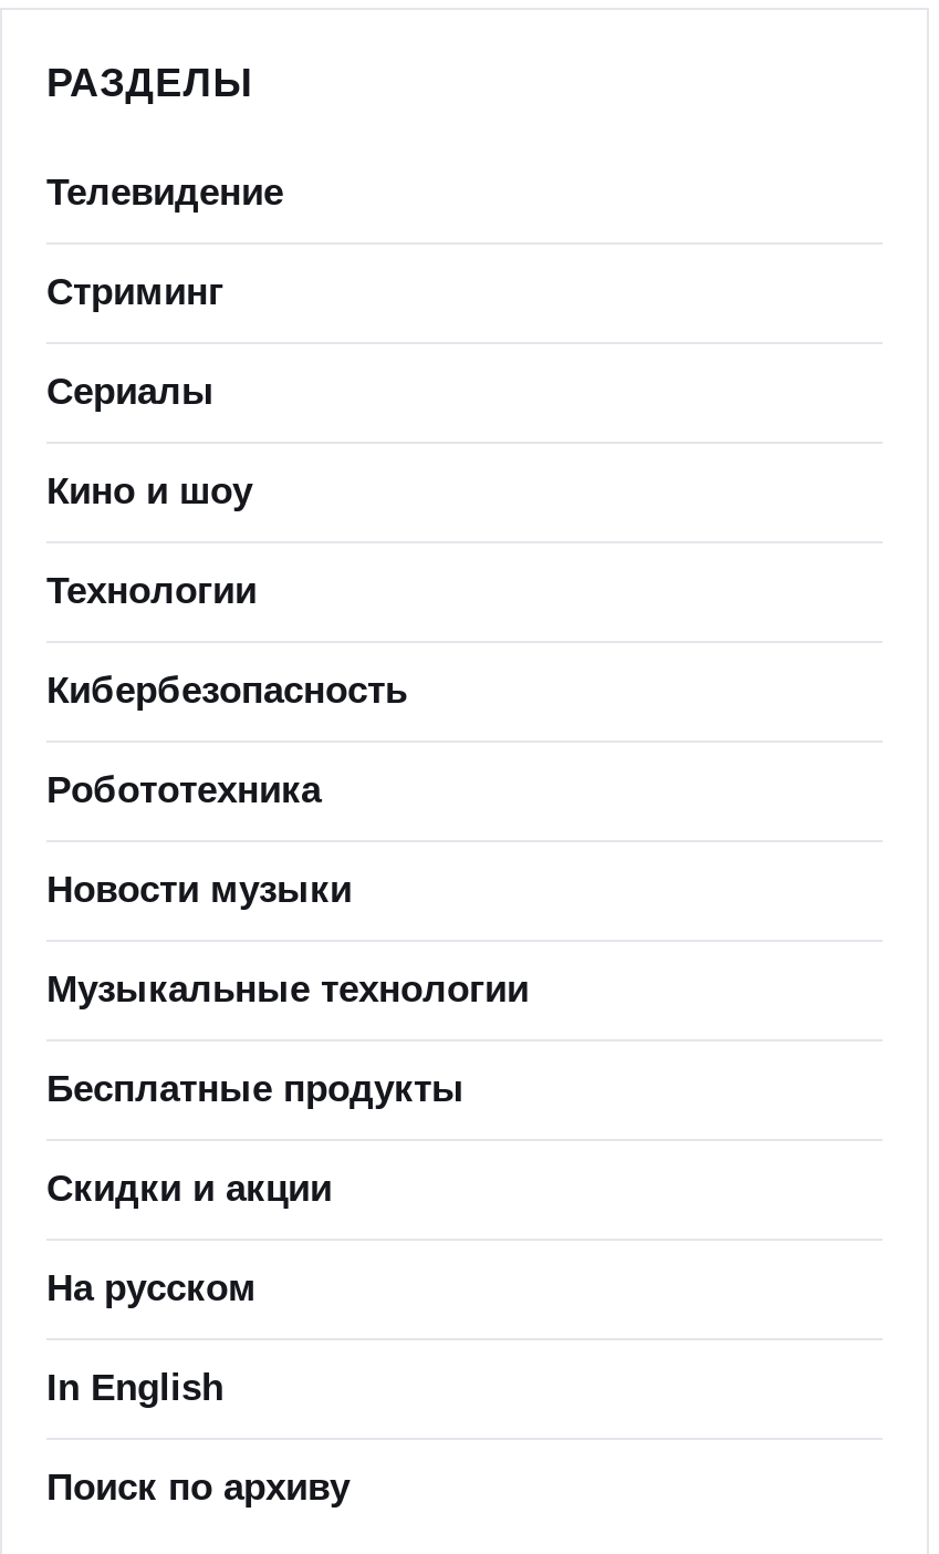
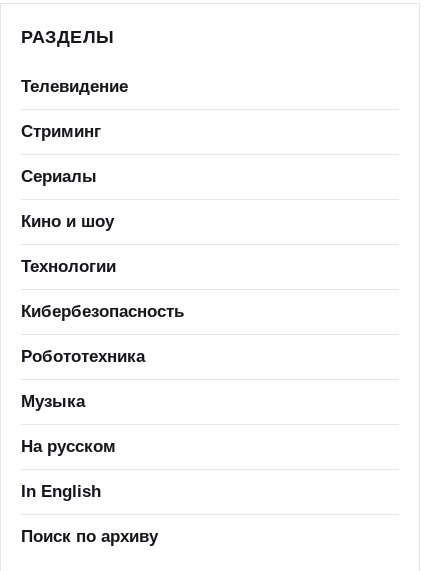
- Новости музыки
- Музыкальные технологии
- Бесплатные продукты
- Скидки и акции
+ Музыка
